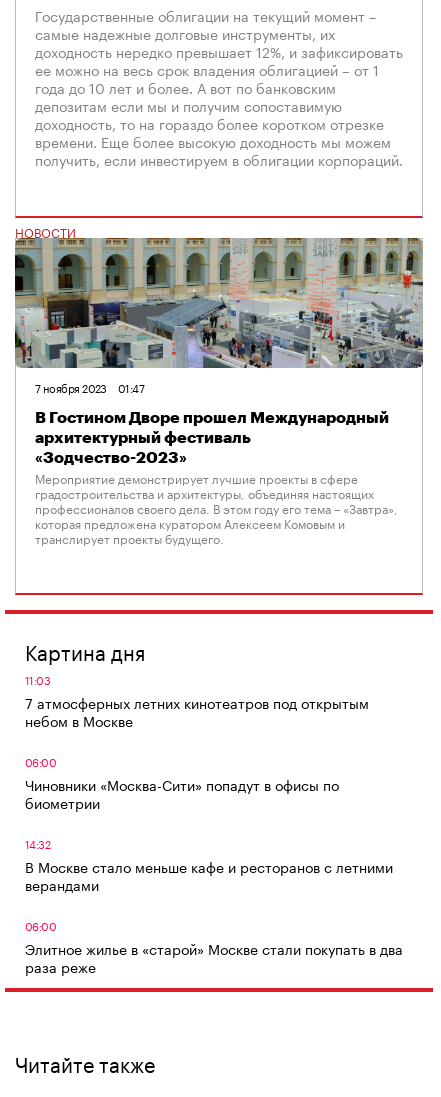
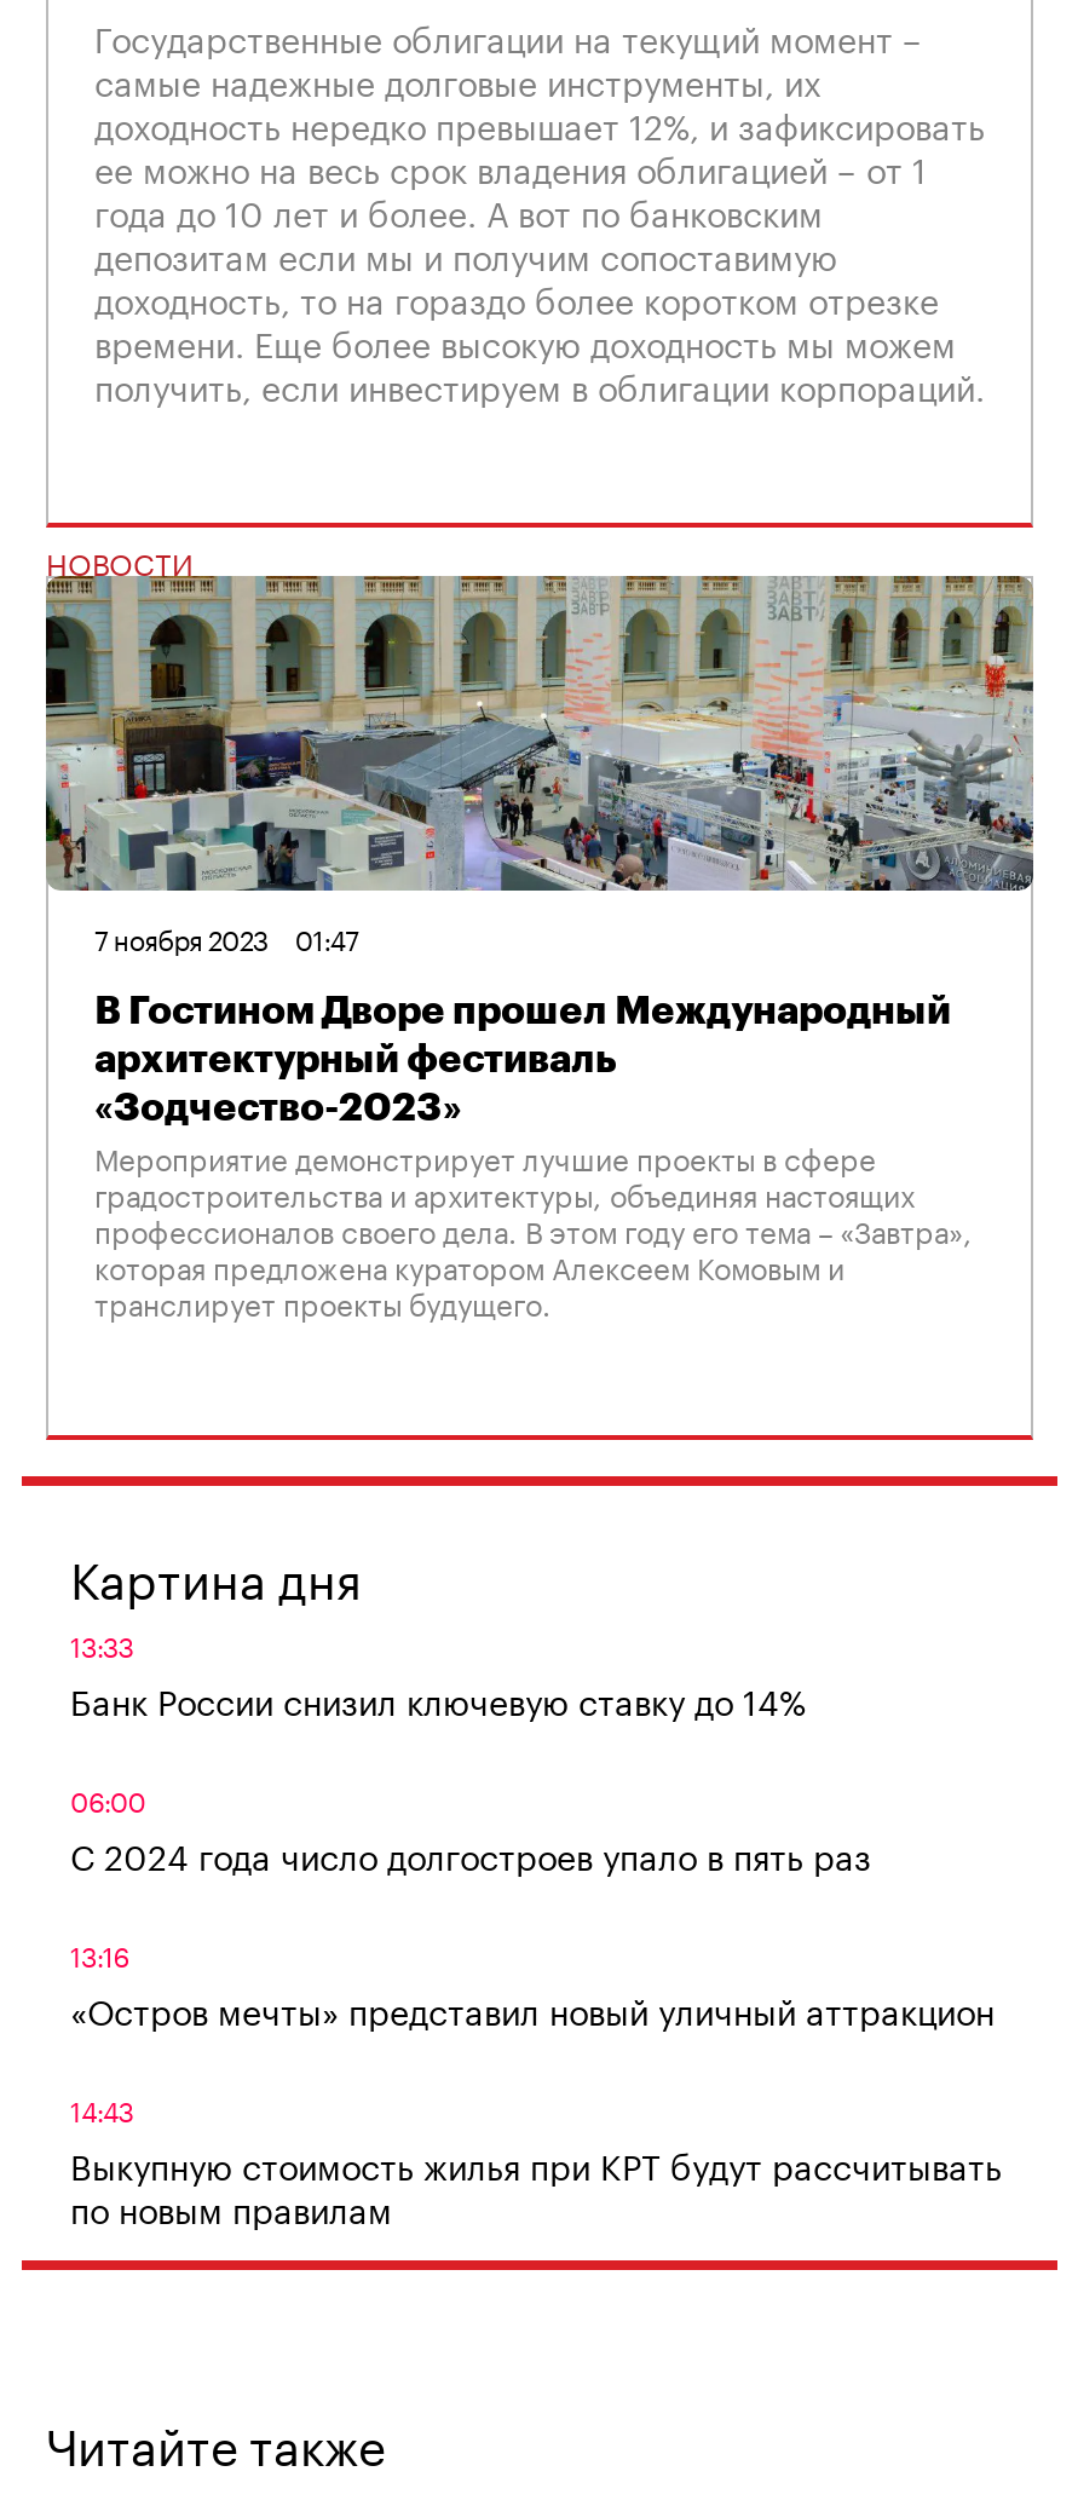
- 11:03
- 7 атмосферных летних кинотеатров под открытым
- небом в Москве
+ 13:33
+ Банк России снизил ключевую ставку до 14%

- Чиновники «Москва-Сити» попадут в офисы по
- биометрии
+ С 2024 года число долгостроев упало в пять раз

- 14:32
- В Москве стало меньше кафе и ресторанов с летними
- верандами
+ 13:16
+ «Остров мечты» представил новый уличный аттракцион

- 06:00
- Элитное жилье в «старой» Москве стали покупать в два
- раза реже
+ 14:43
+ Выкупную стоимость жилья при КРТ будут рассчитывать
+ по новым правилам
